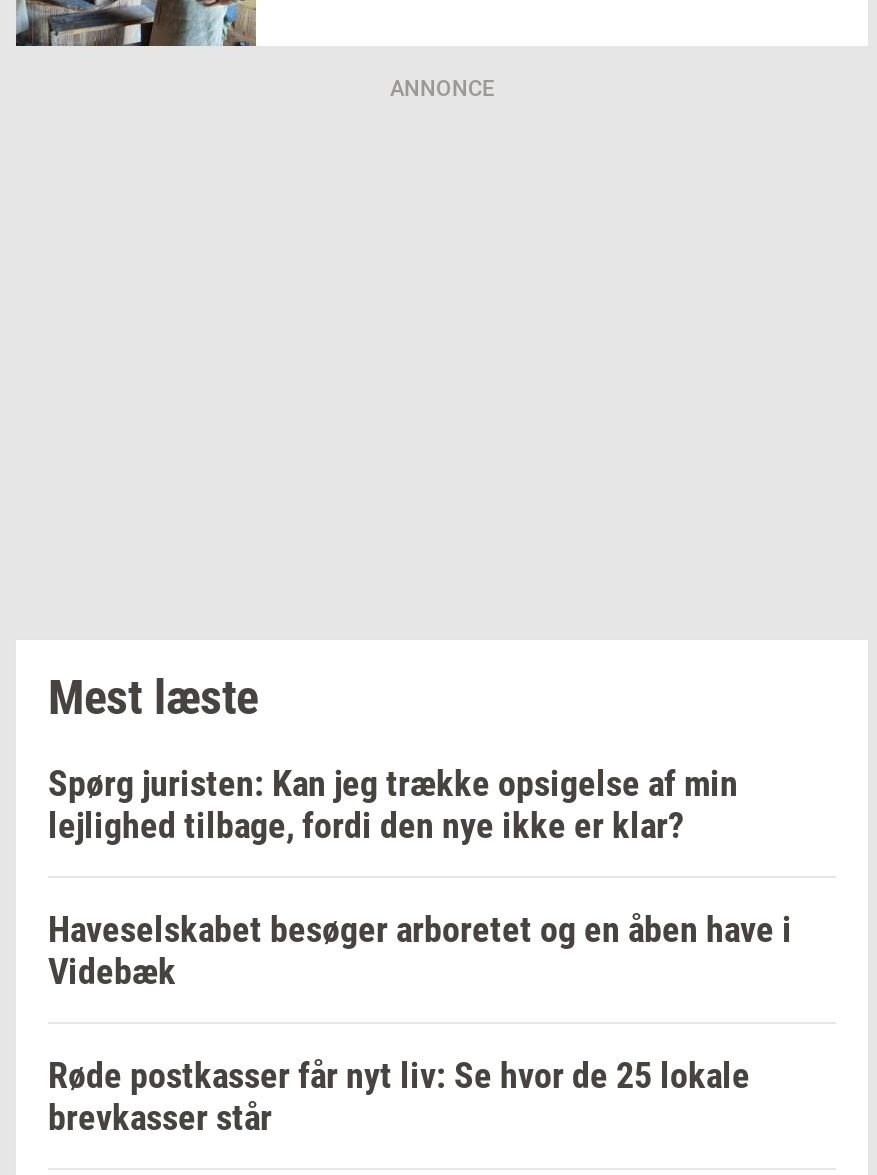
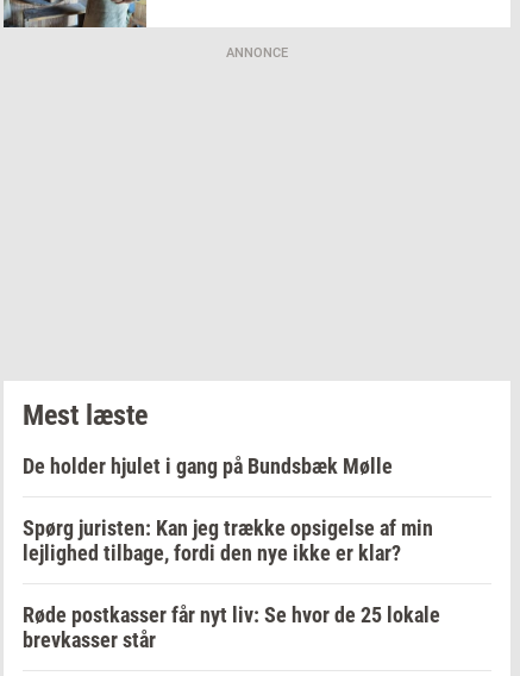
+ De holder hjulet i gang på Bundsbæk Mølle

moved down: Spørg juristen: Kan jeg trække opsigelse af min | lejlighed tilbage, fordi den nye ikke er klar?

- Haveselskabet besøger arboretet og en åben have i
- Videbæk
